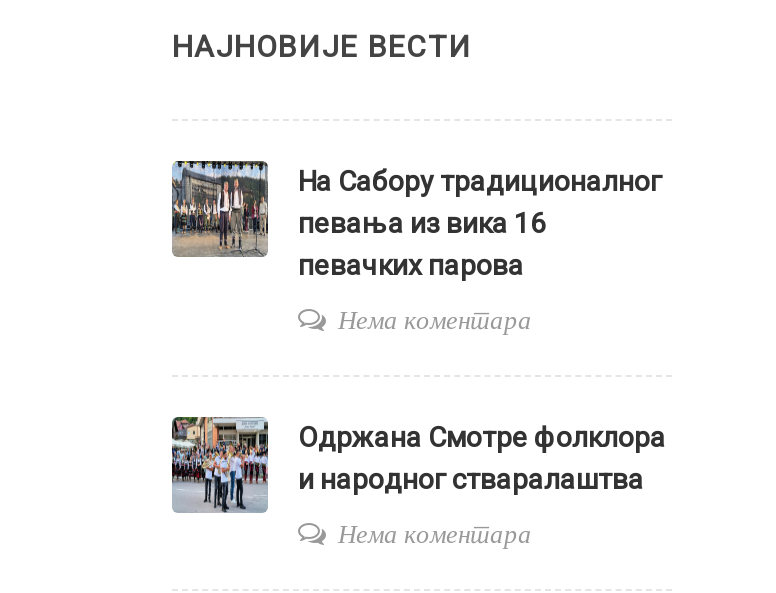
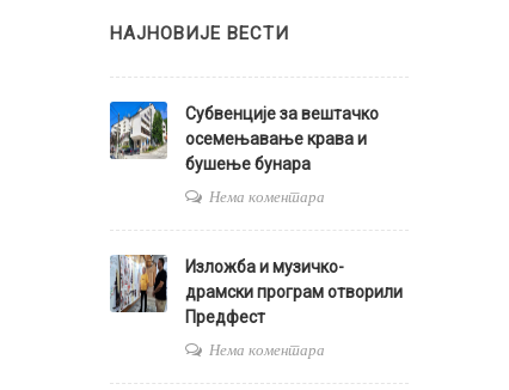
- [image]
- На Сабору традиционалног
- певања из вика 16
- певачких парова
+ [image]
+ Субвенције за вештачко
+ осемењавање крава и
+ бушење бунара

- [image]
- Одржана Смотре фолклора
- и народног стваралаштва
+ [image]
+ Изложба и музичко-
+ драмски програм отворили
+ Предфест
